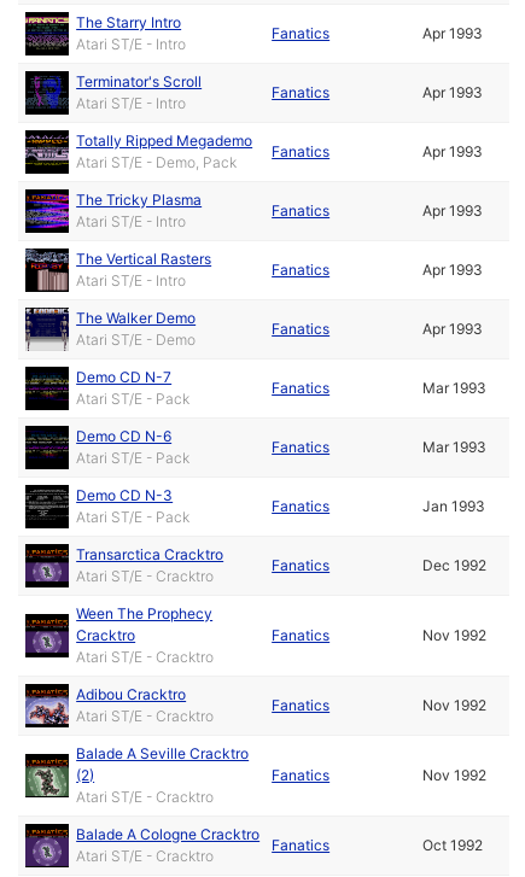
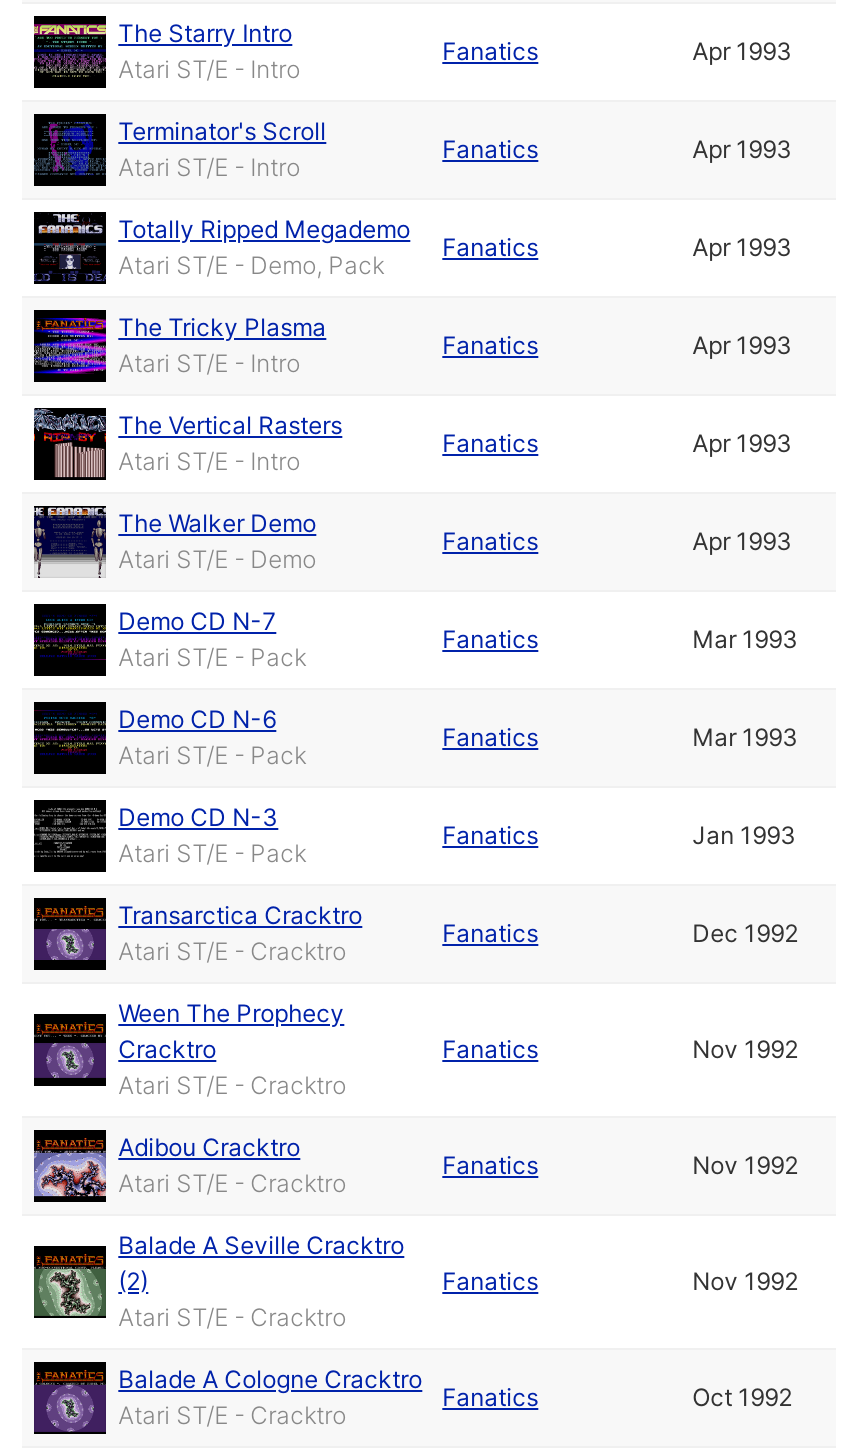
- [image]
+ [image]
